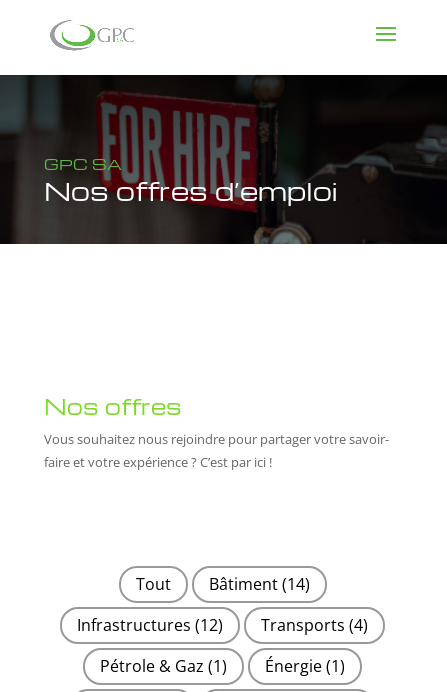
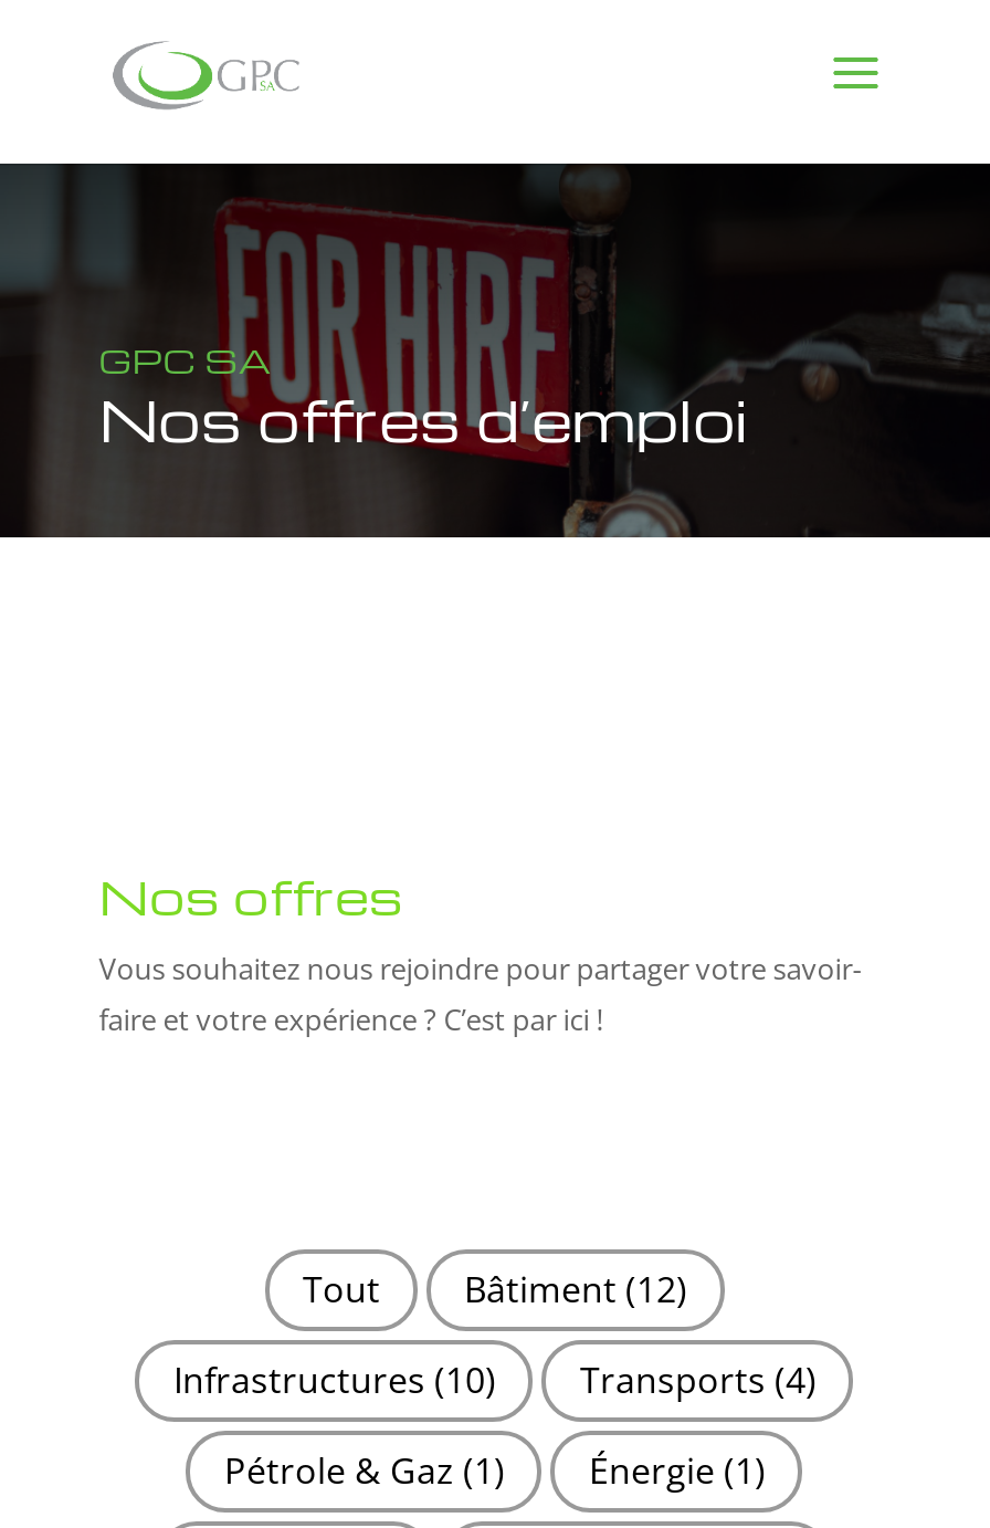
- Tout Bâtiment (14)
+ Tout Bâtiment (12)

- Infrastructures (12)
+ Infrastructures (10)
